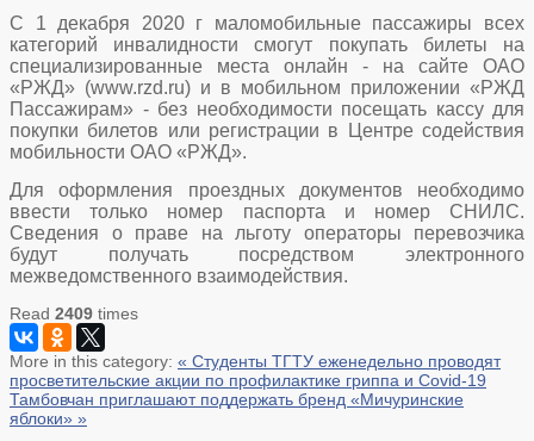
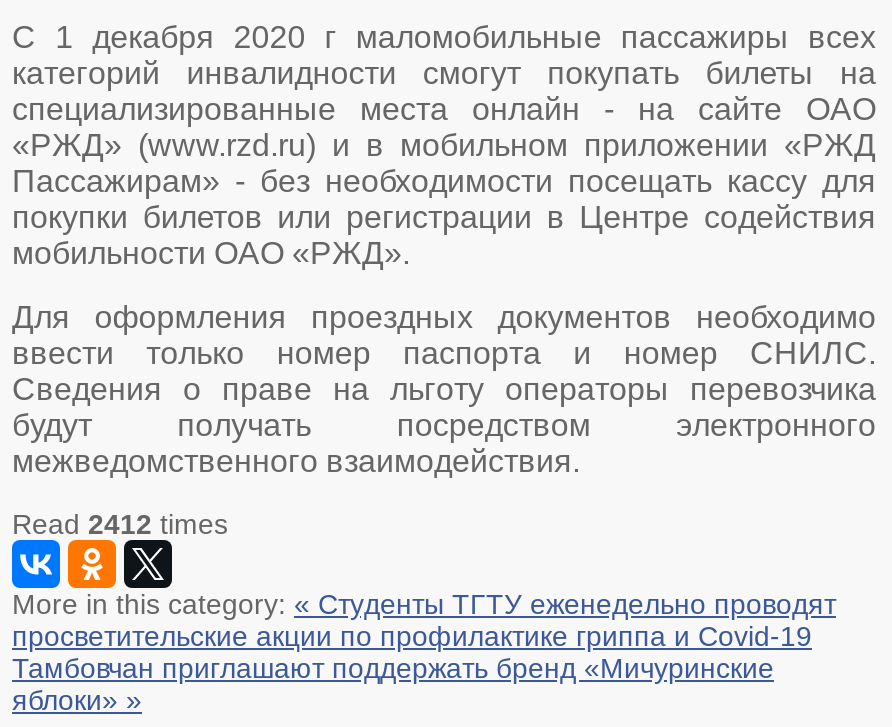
- Read 2409 times
+ Read 2412 times
